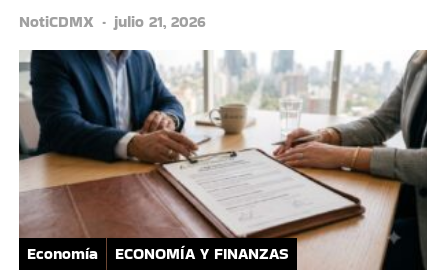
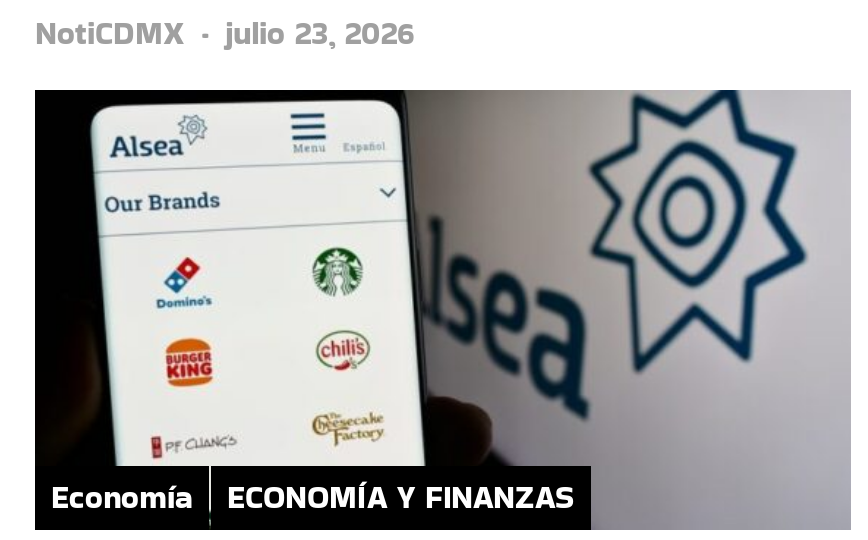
- NotiCDMX julio 21, 2026
+ NotiCDMX julio 23, 2026

- [image]
+ [image]
